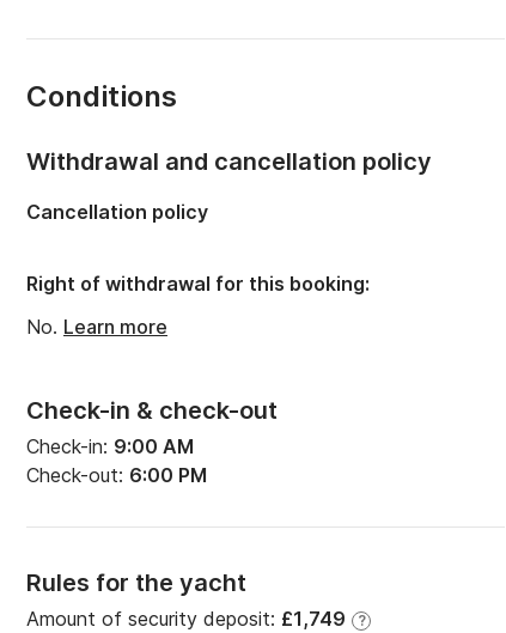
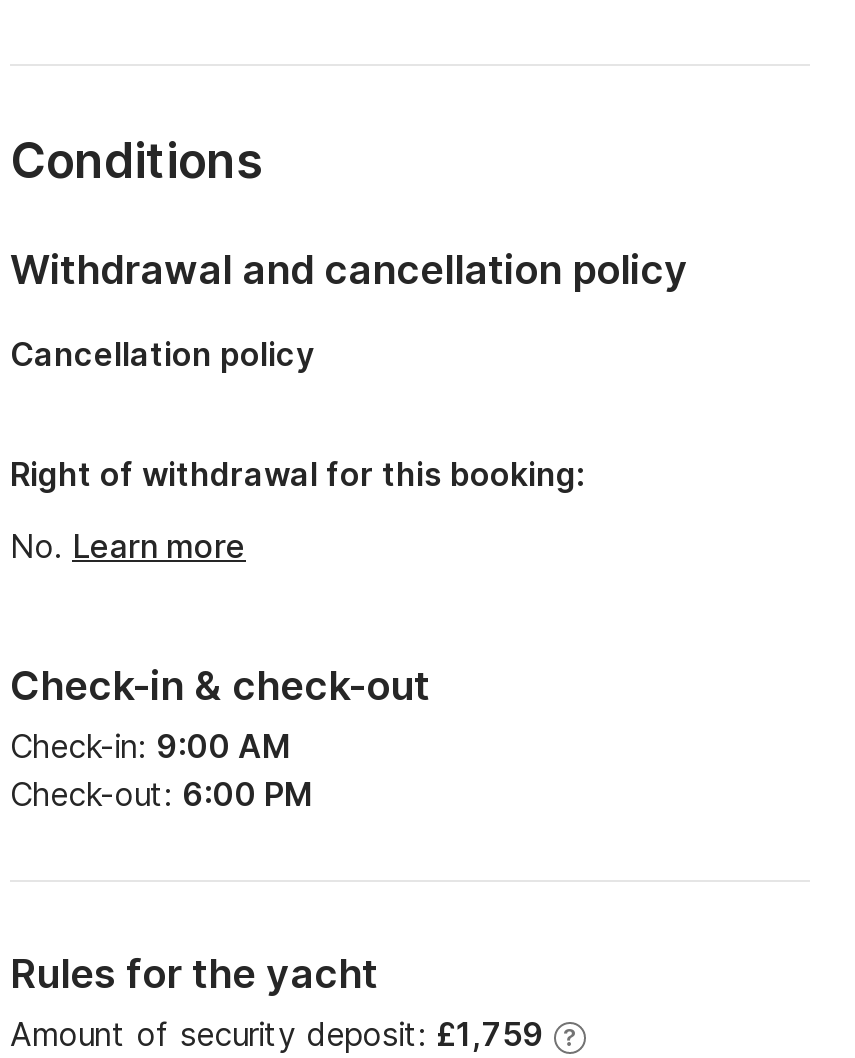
- Amount of security deposit: £1,749
+ Amount of security deposit: £1,759
